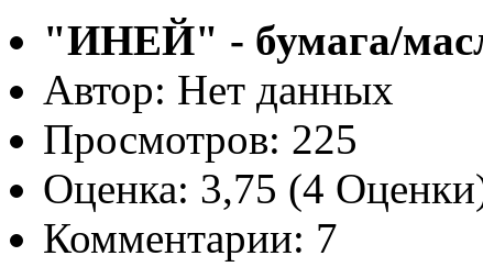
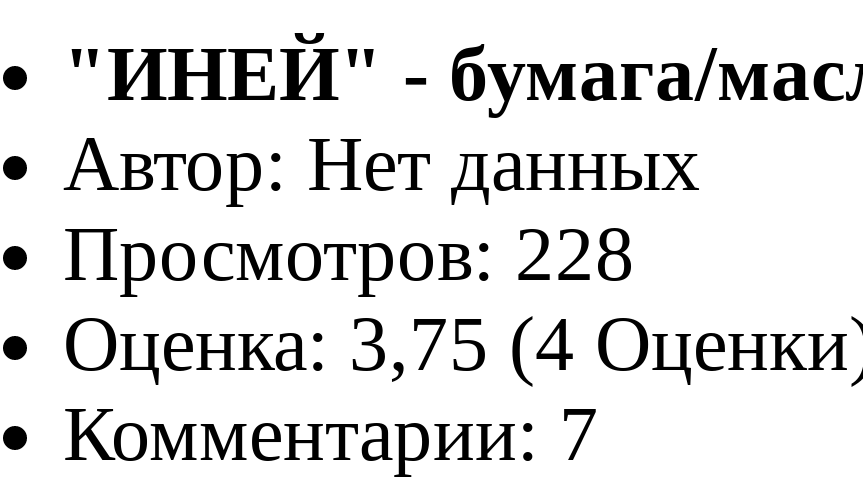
- Просмотров: 225
+ Просмотров: 228
